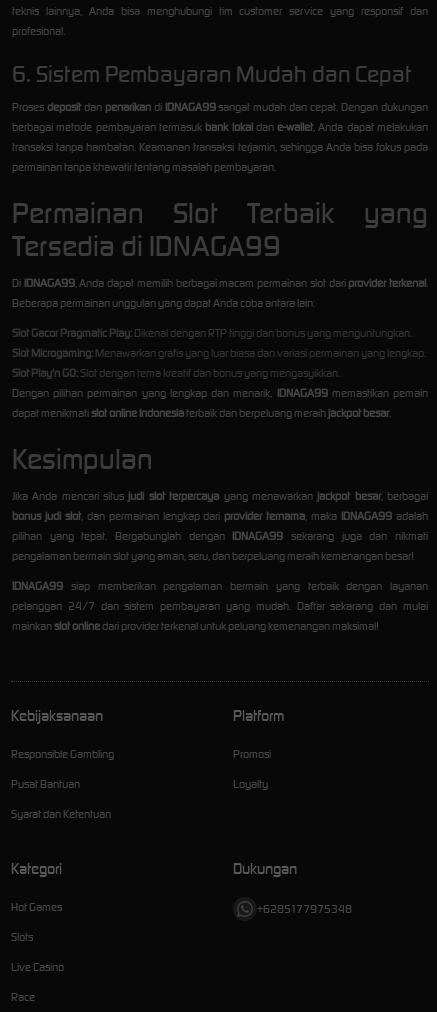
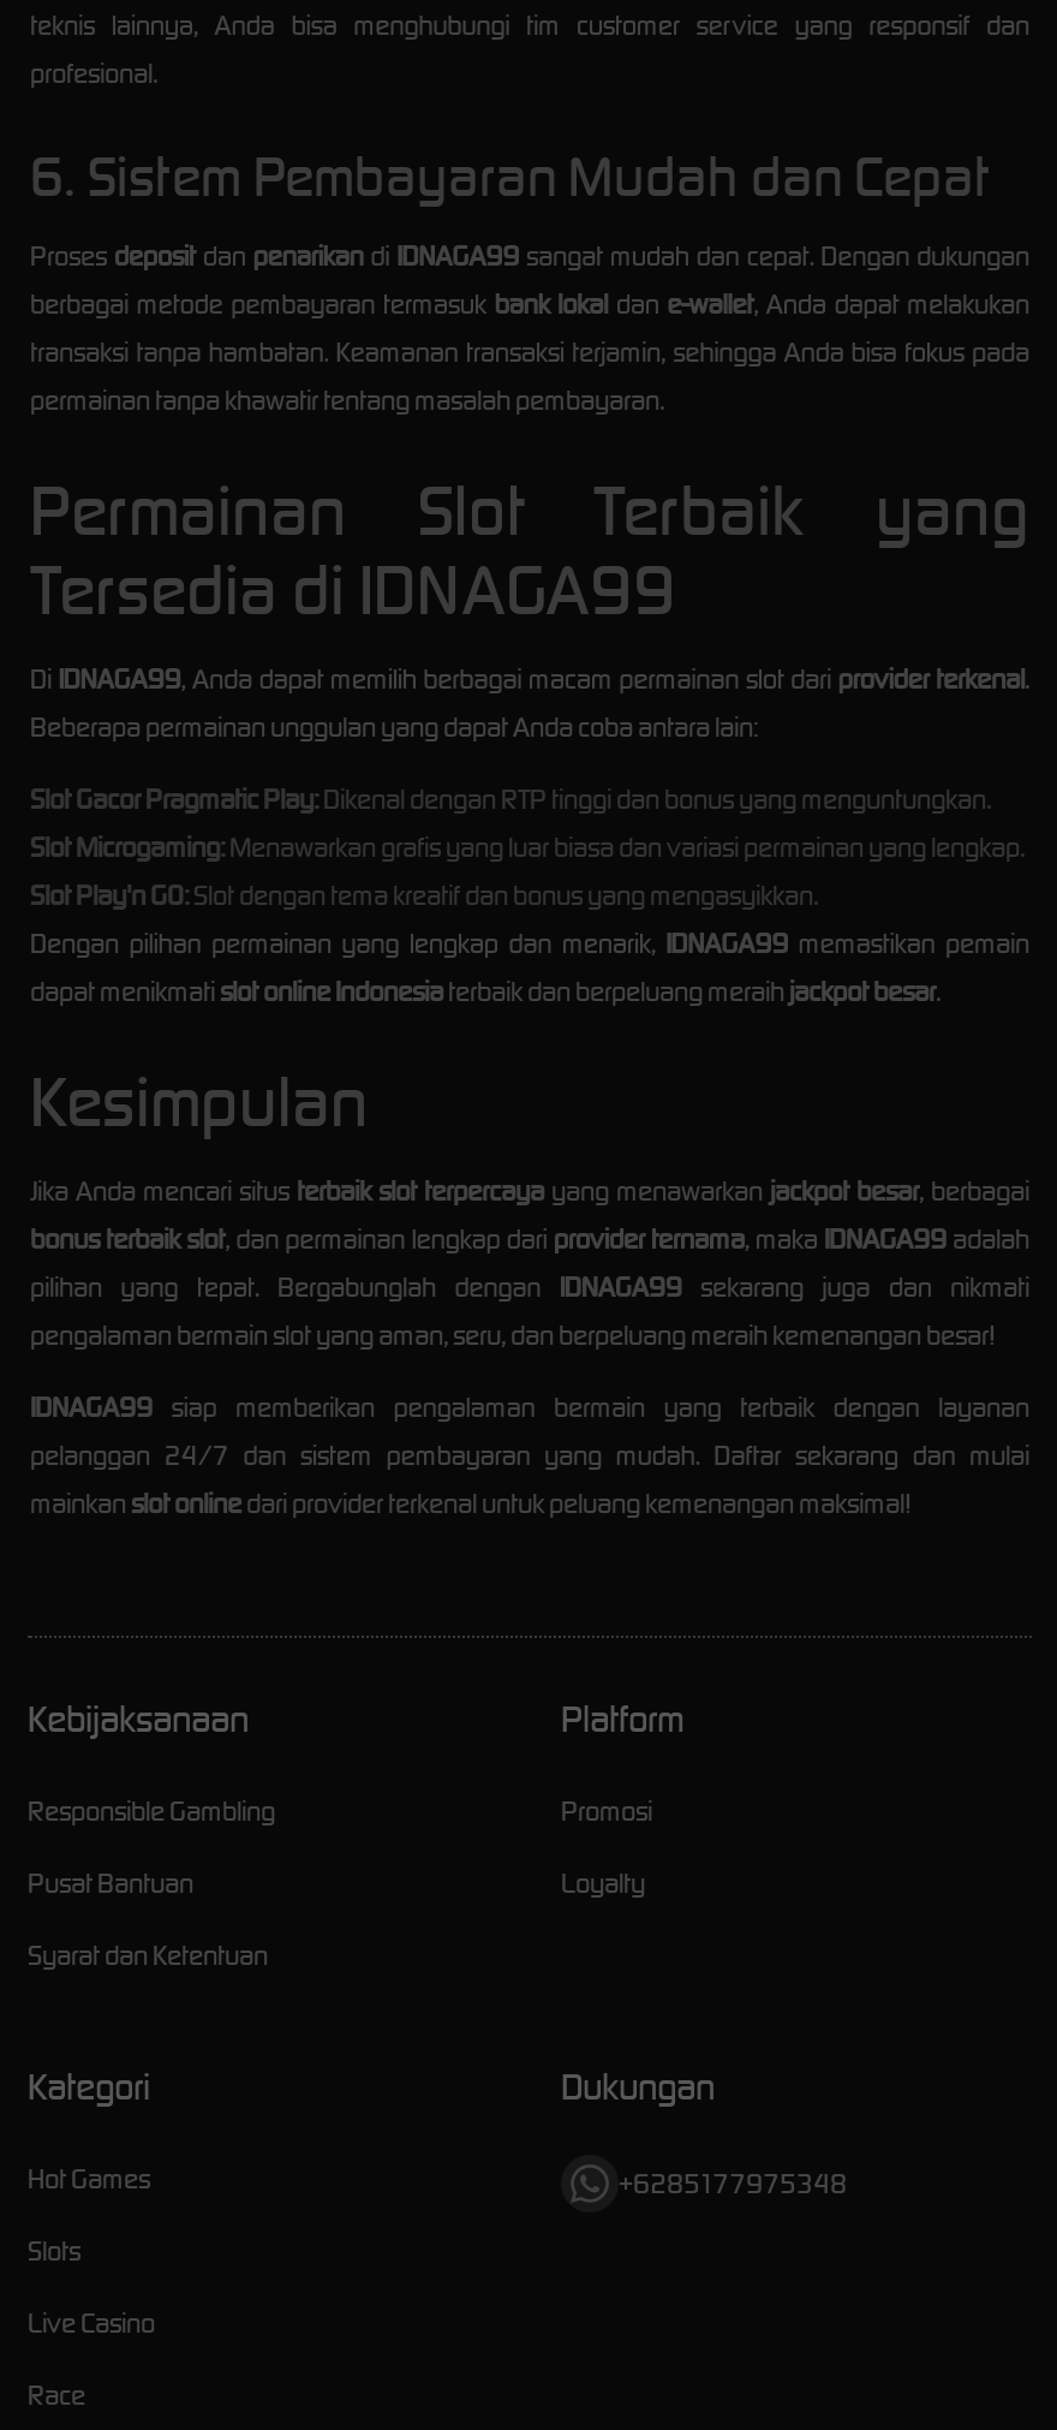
- Jika Anda mencari situs judi slot terpercaya yang menawarkan jackpot besar, berbagai
+ Jika Anda mencari situs terbaik slot terpercaya yang menawarkan jackpot besar, berbagai

- bonus judi slot, dan permainan lengkap dari provider ternama, maka IDNAGA99 adalah
+ bonus terbaik slot, dan permainan lengkap dari provider ternama, maka IDNAGA99 adalah
